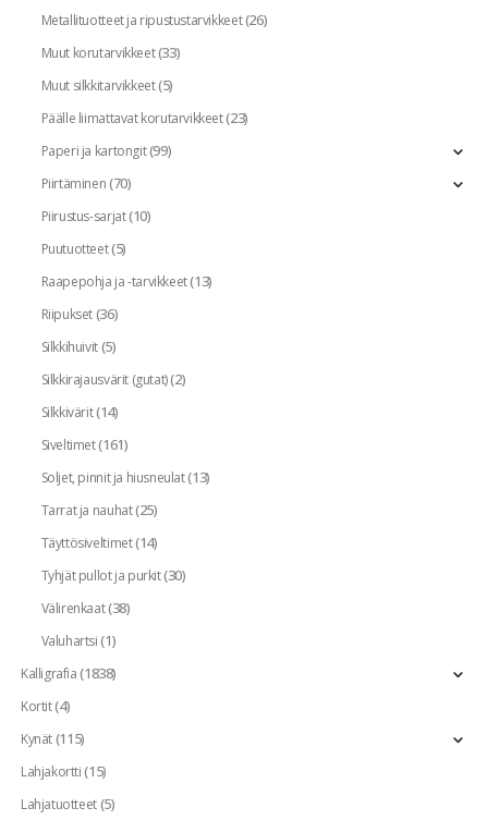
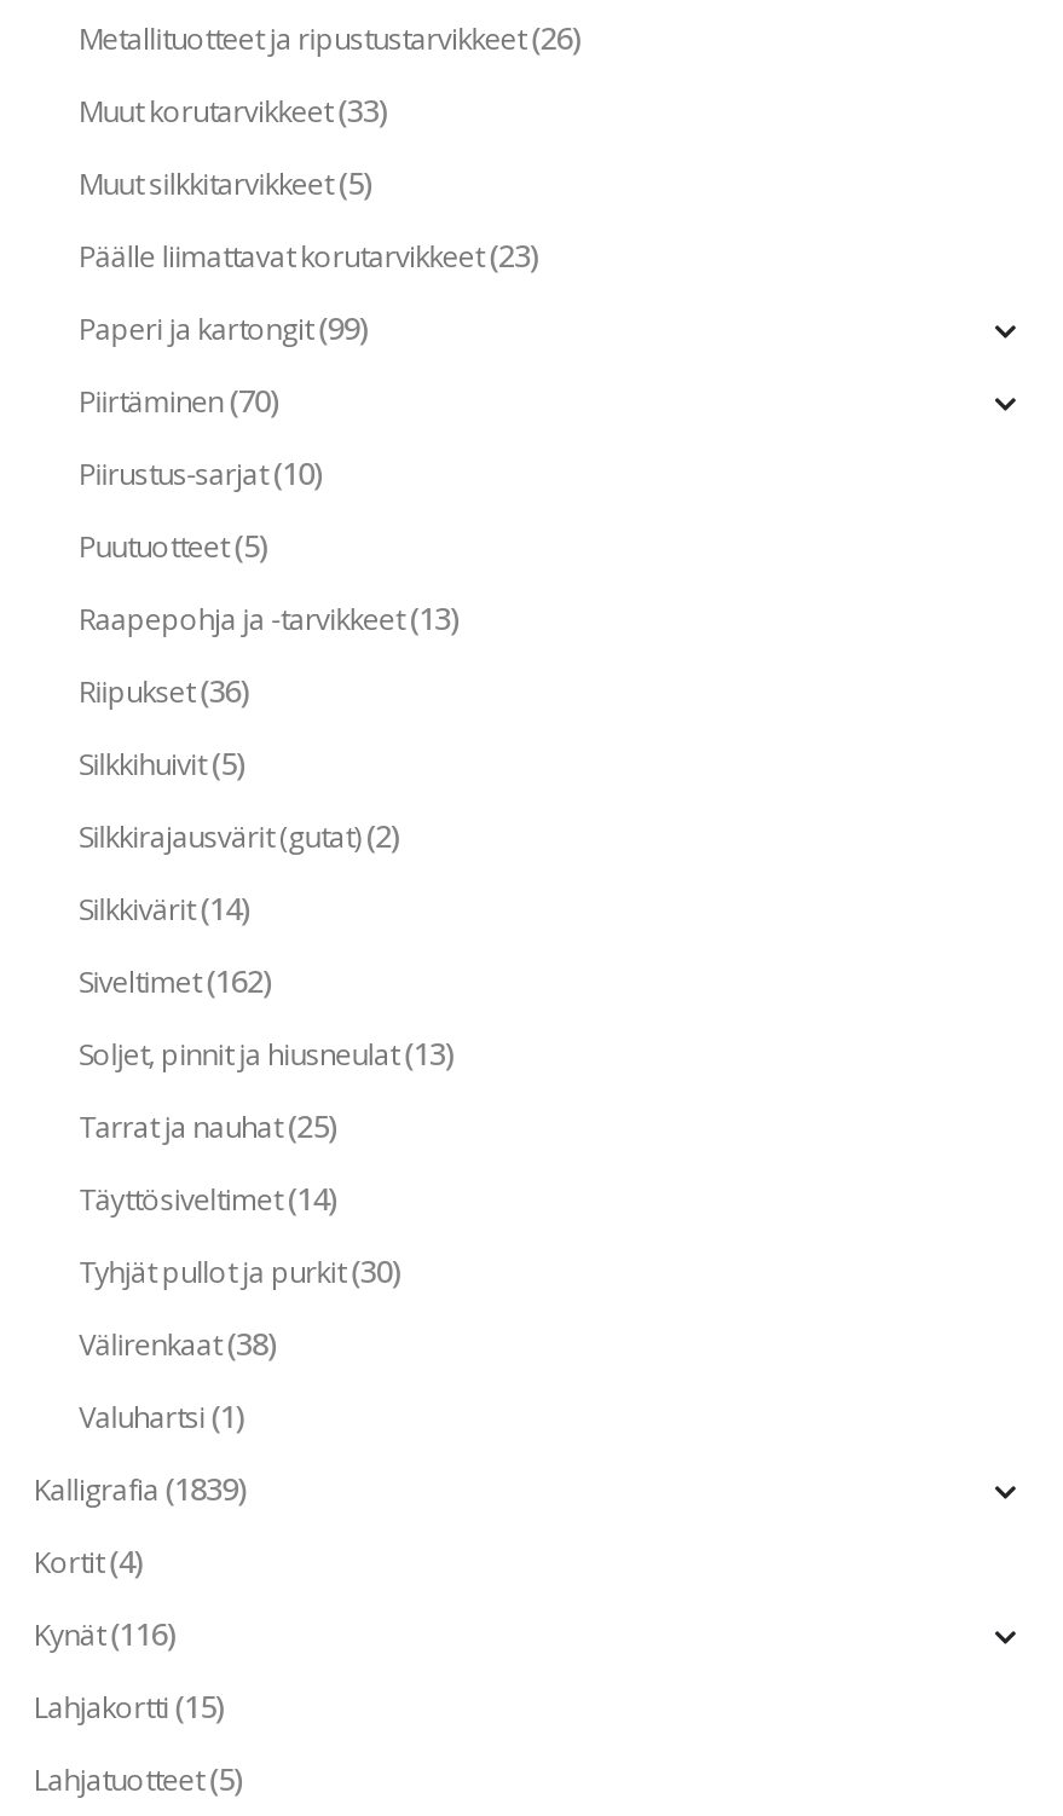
- Siveltimet (161)
+ Siveltimet (162)

- Kalligrafia (1838)
+ Kalligrafia (1839)

- Kynät (115)
+ Kynät (116)
